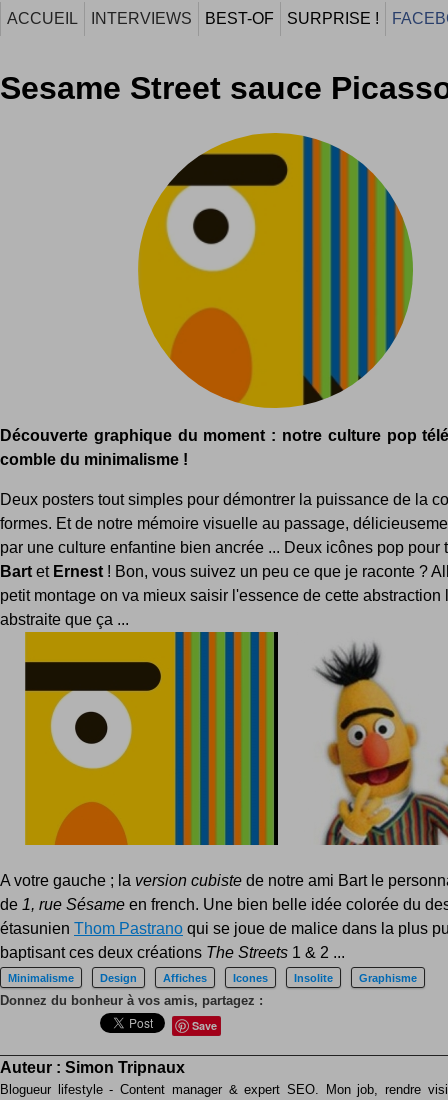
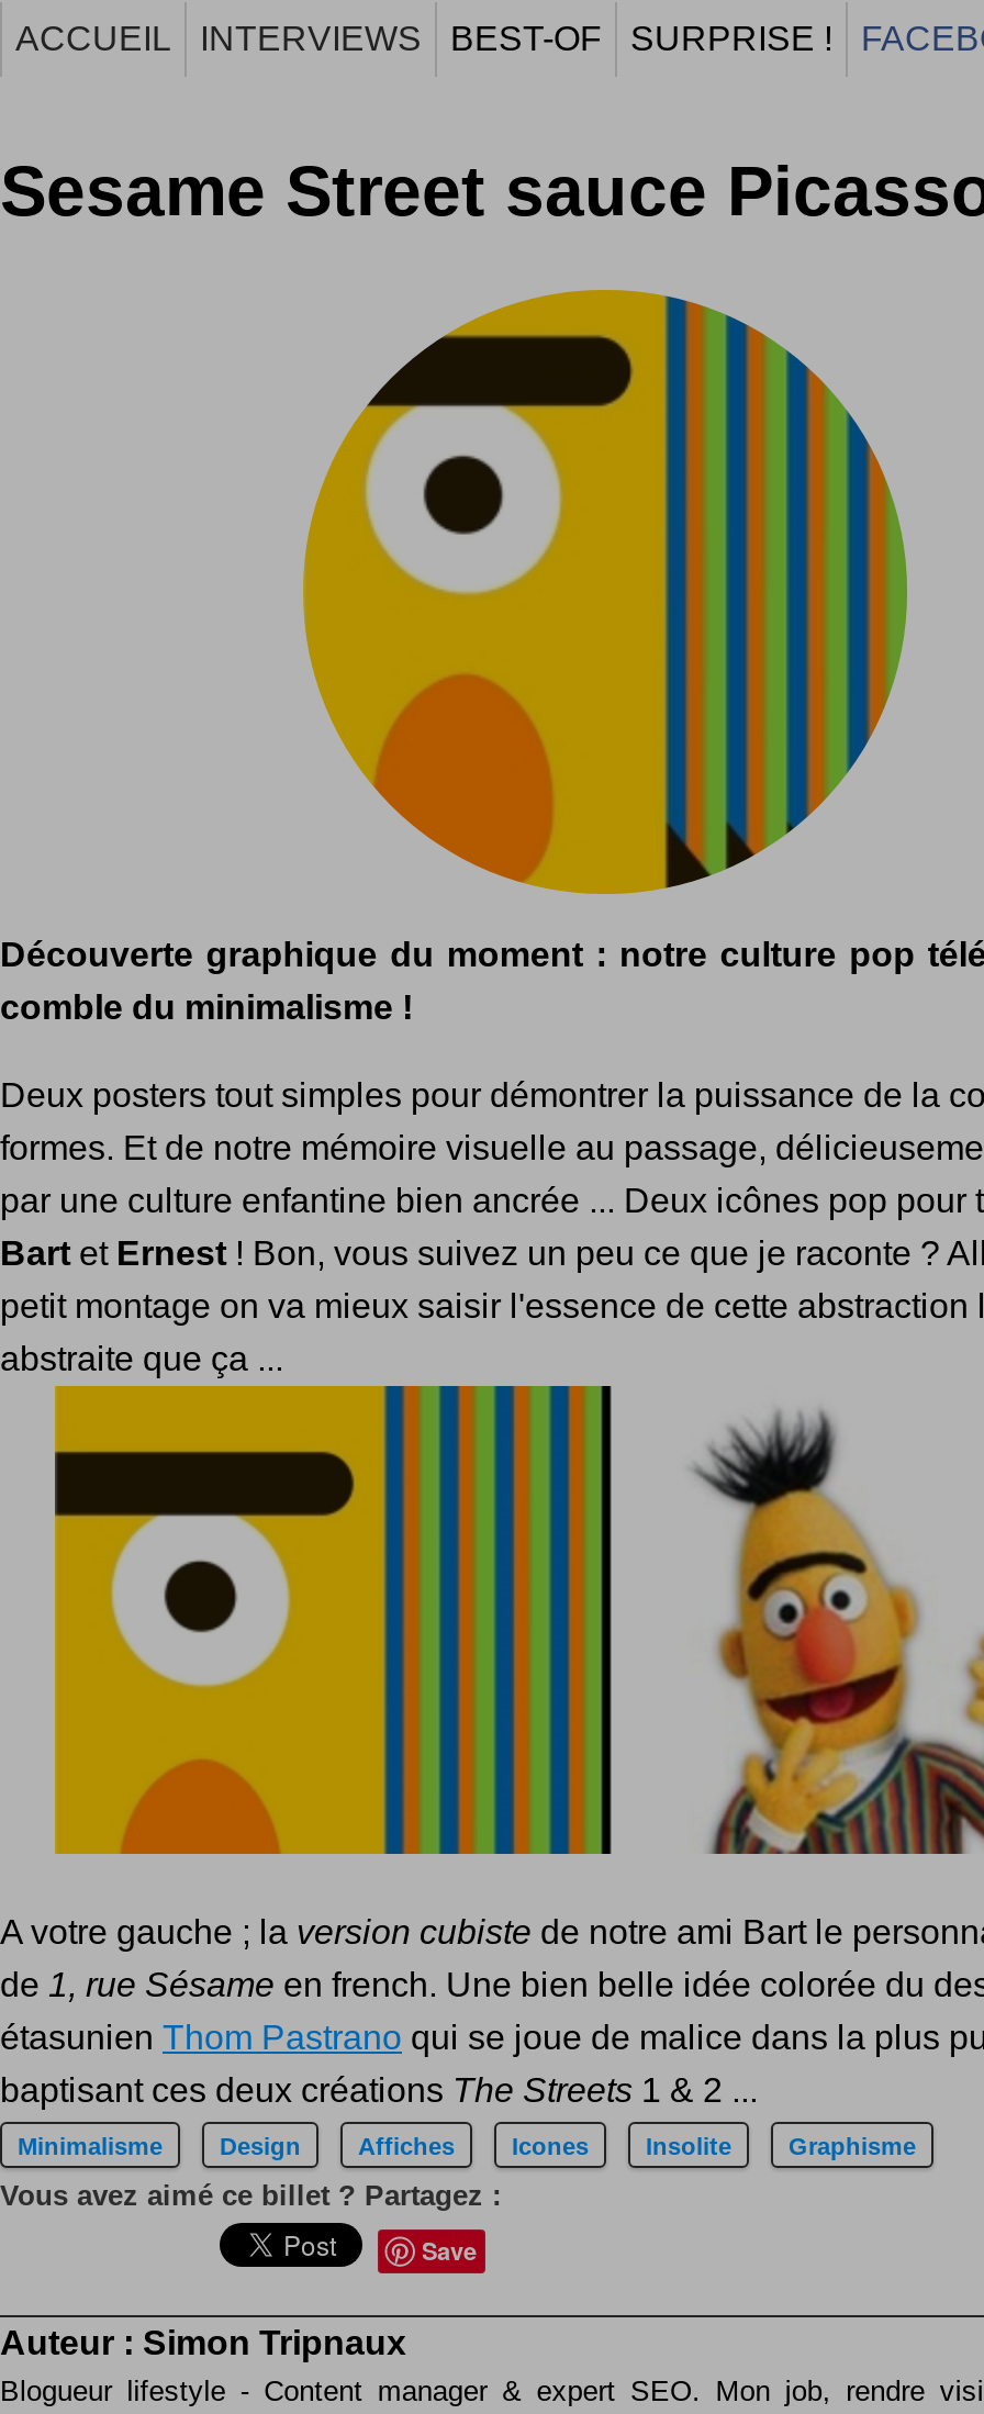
- Donnez du bonheur à vos amis, partagez :
+ Vous avez aimé ce billet ? Partagez :
